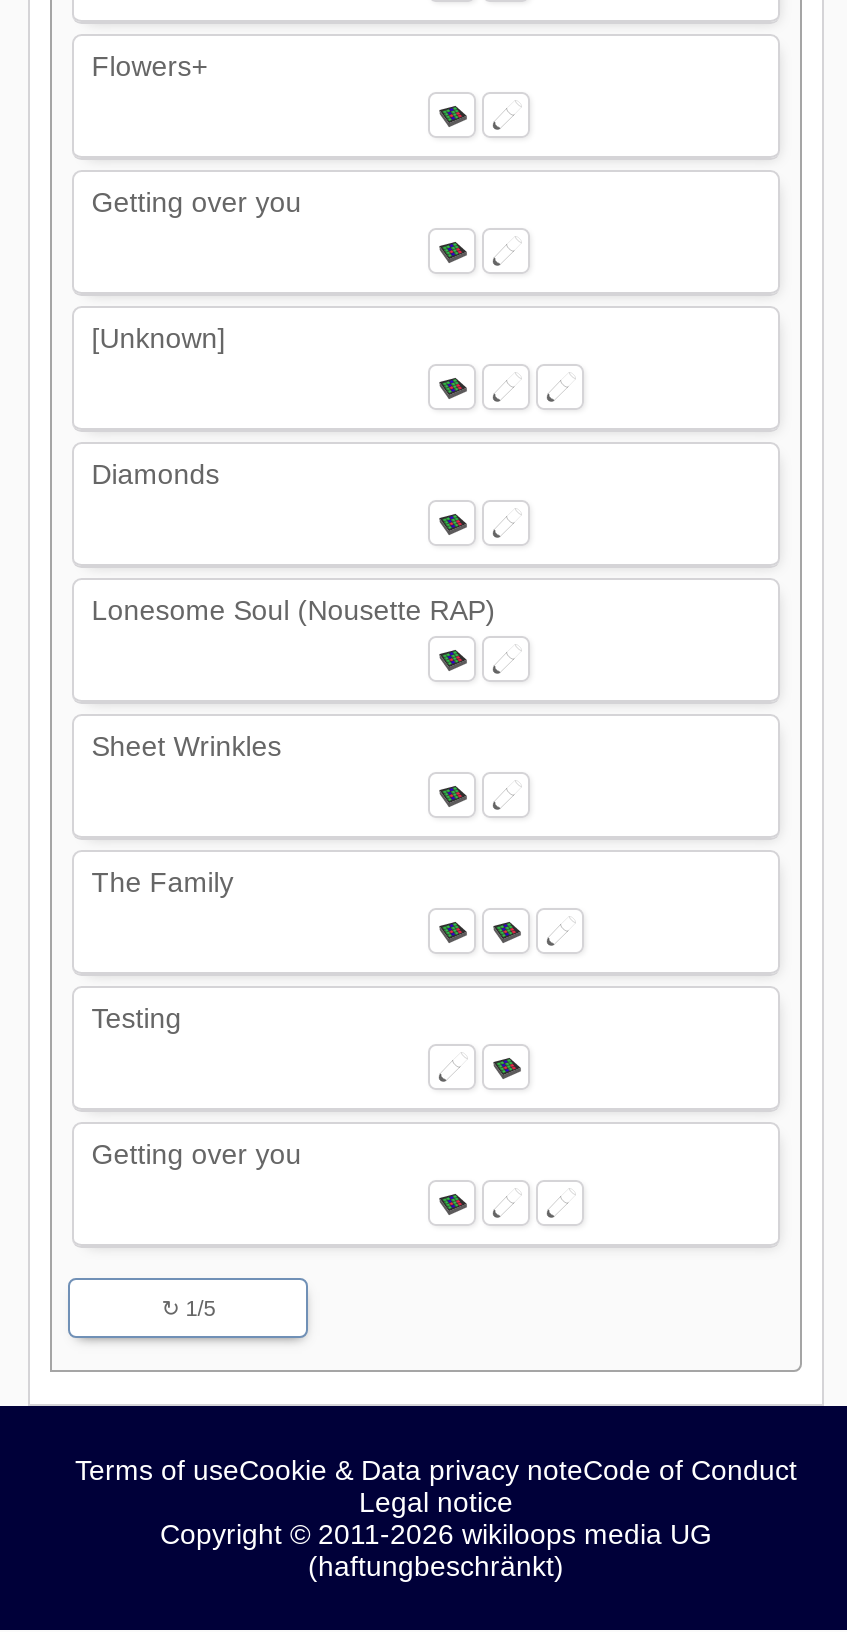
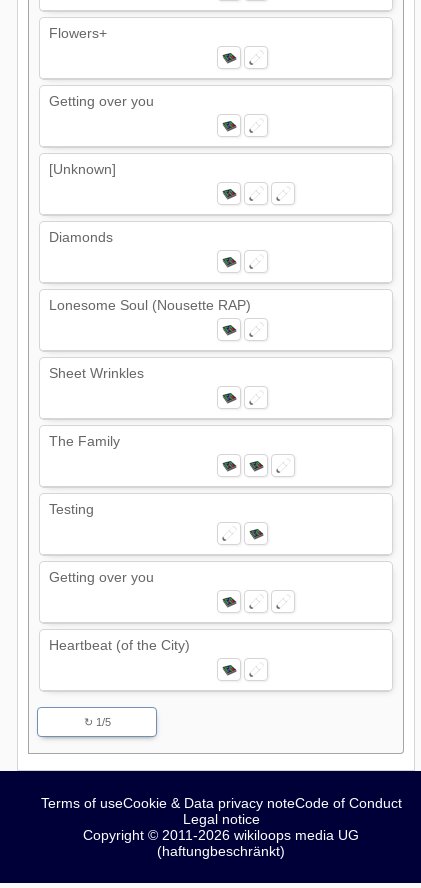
+ Heartbeat (of the City)
